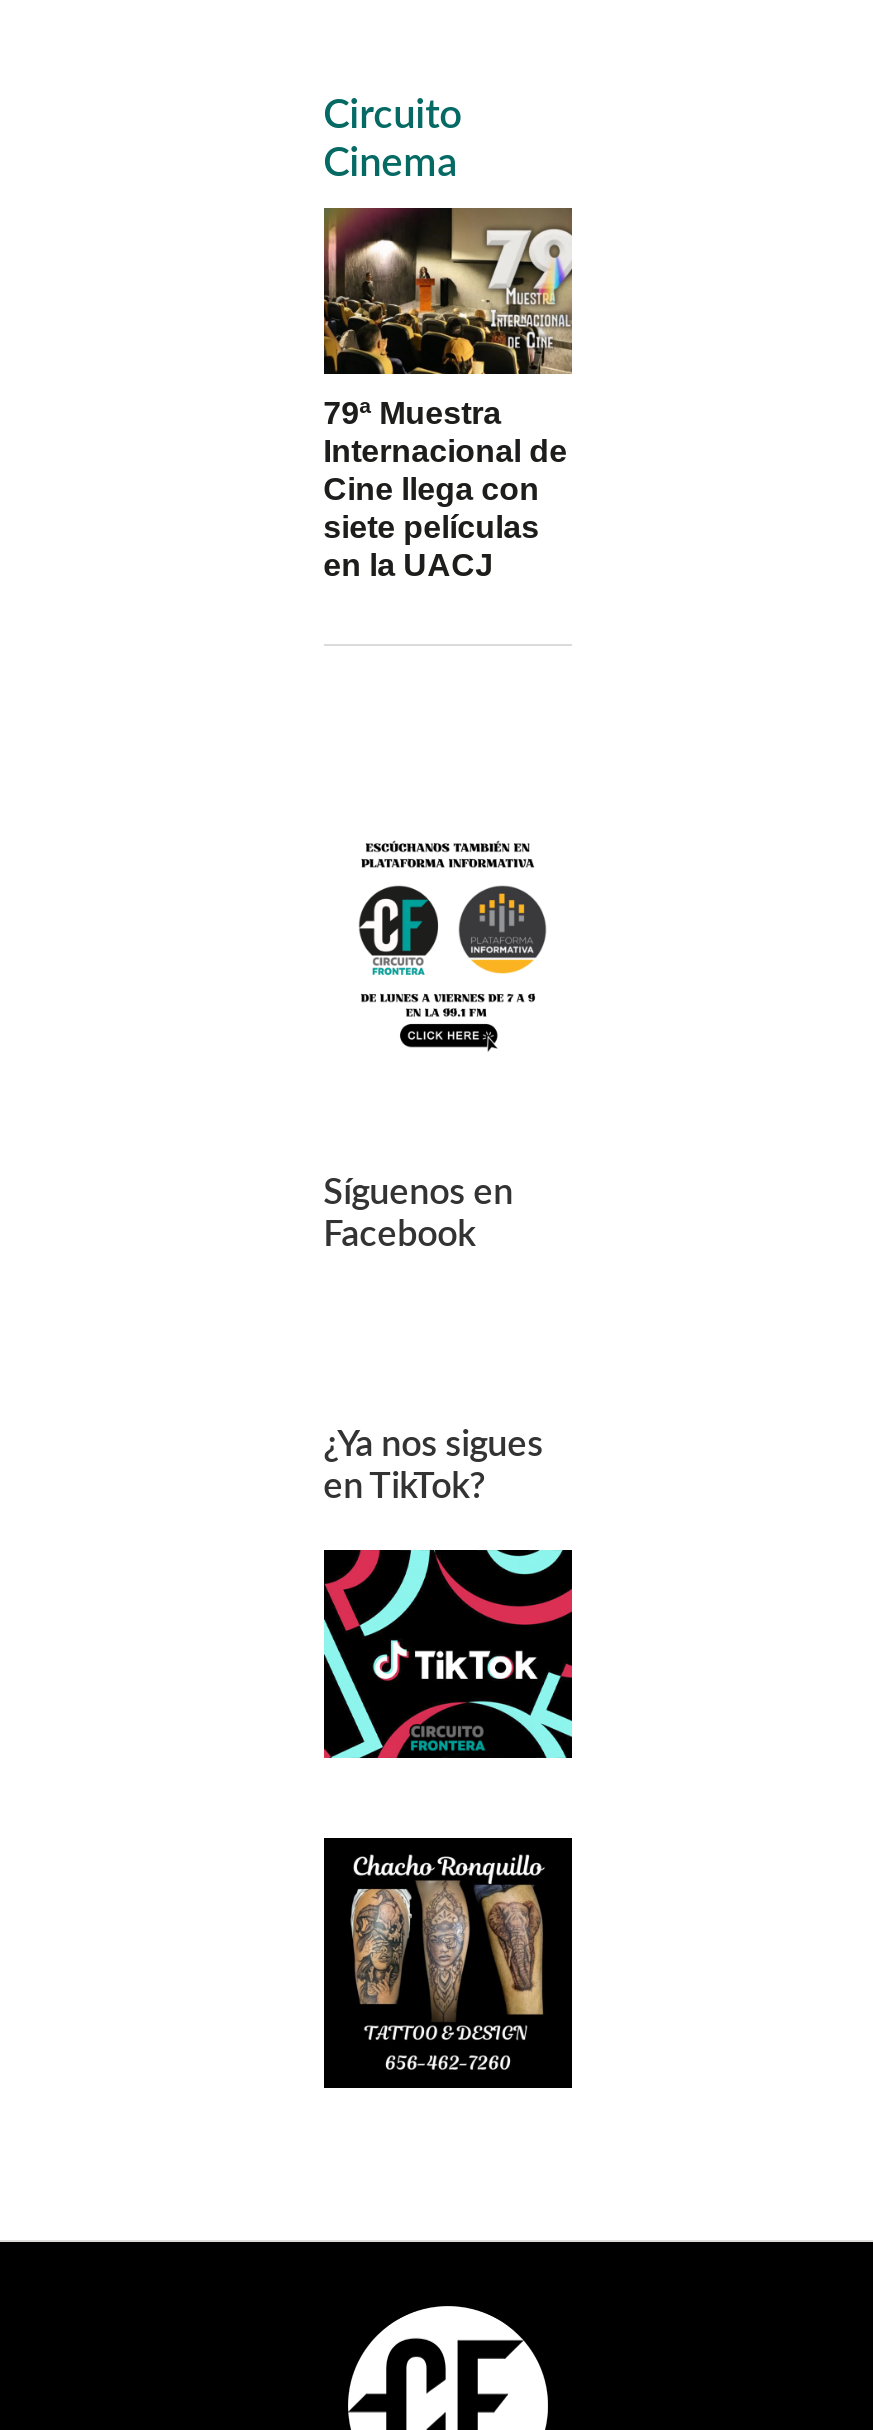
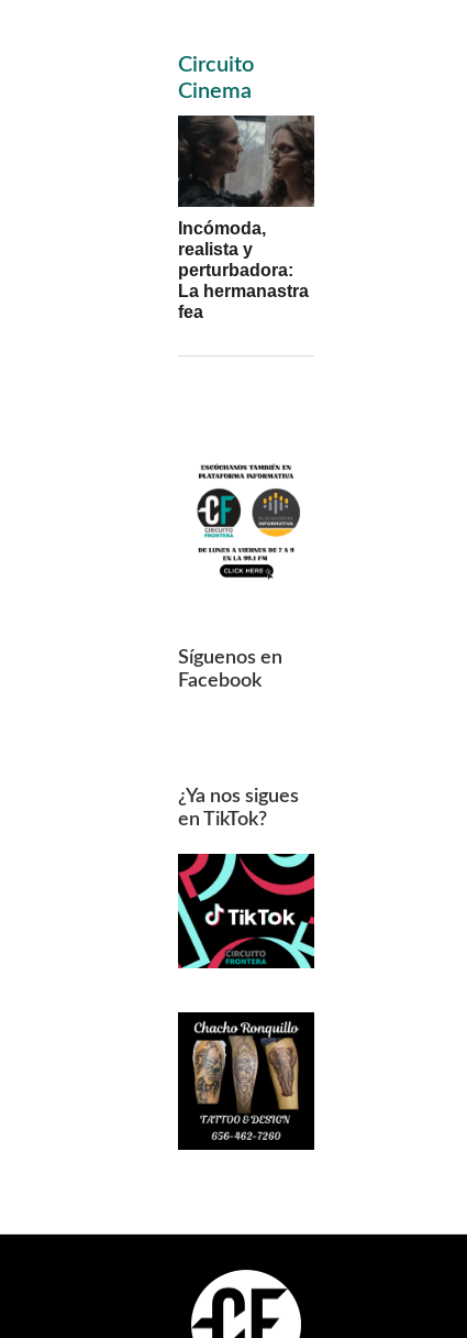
- [image]
- 79ª Muestra
- Internacional de
- Cine llega con
- siete películas
- en la UACJ
+ [image]
+ Incómoda,
+ realista y
+ perturbadora:
+ La hermanastra
+ fea
